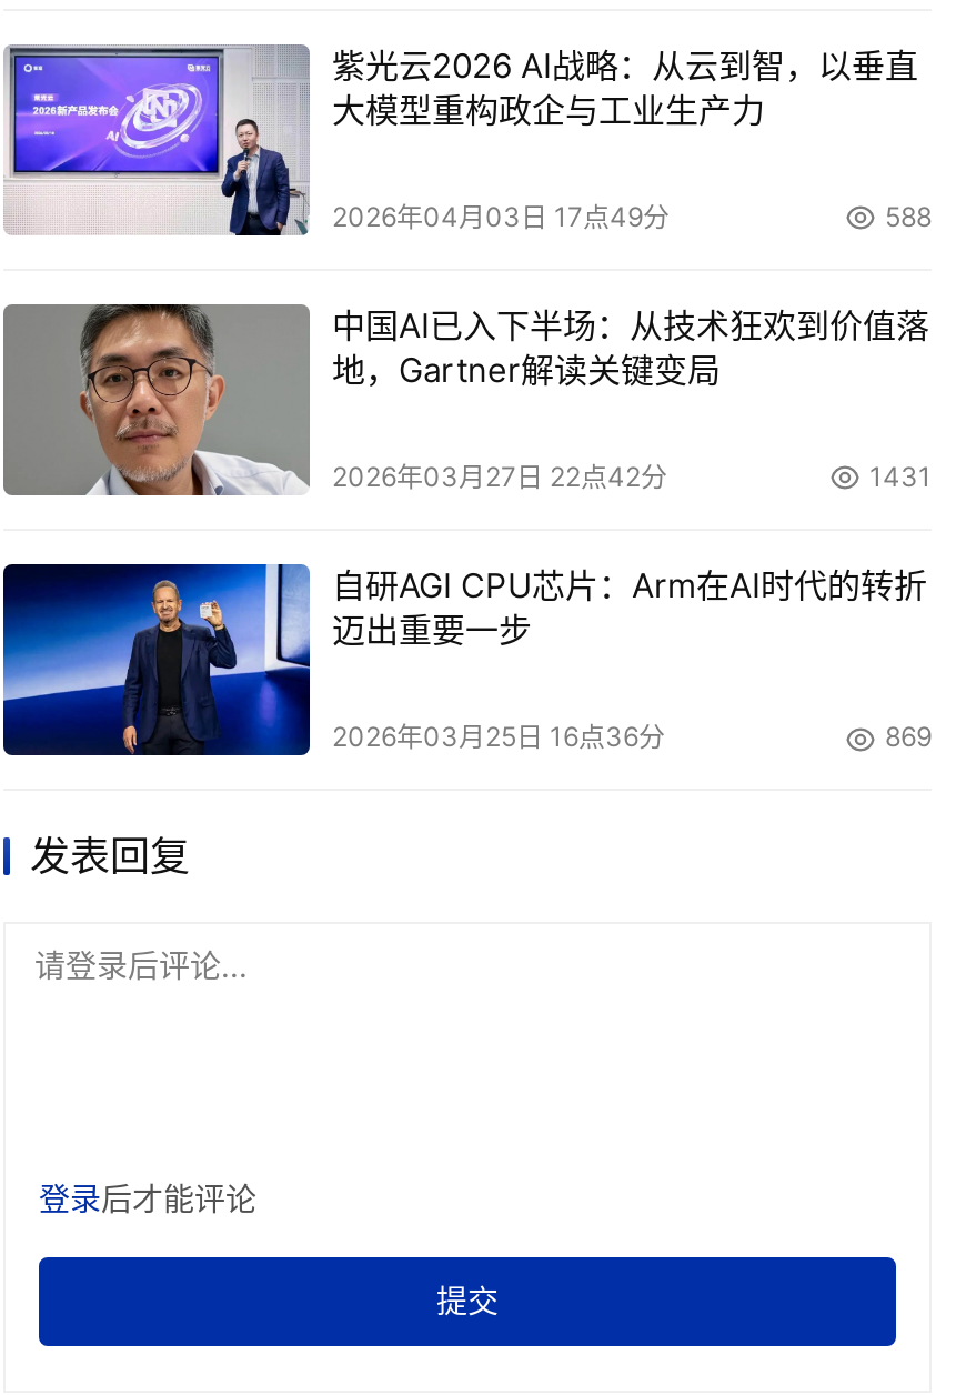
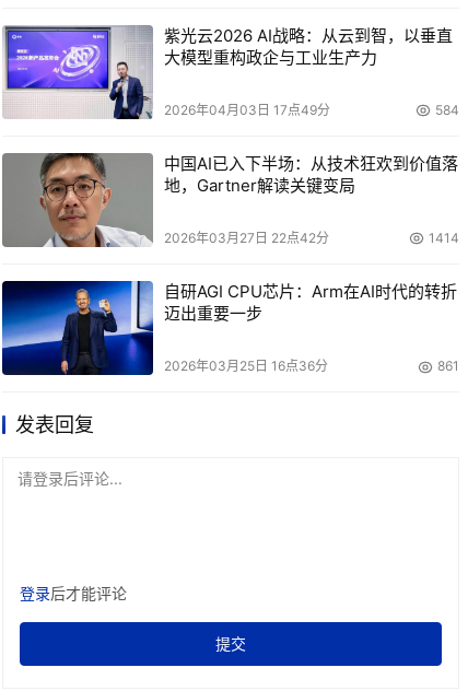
- 588
+ 584

- 1431
+ 1414

- 869
+ 861
